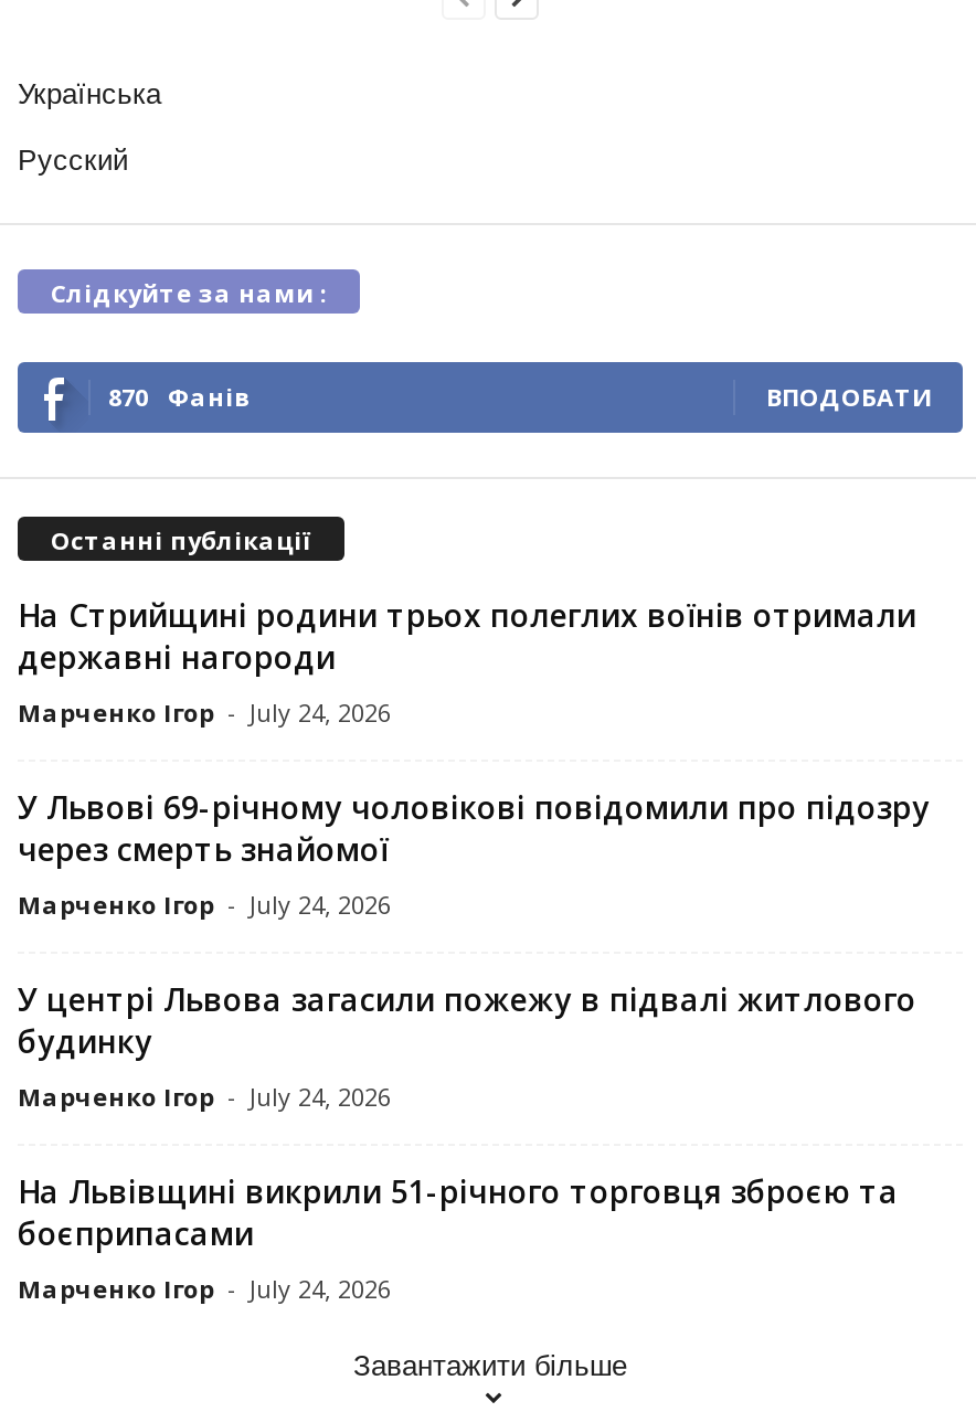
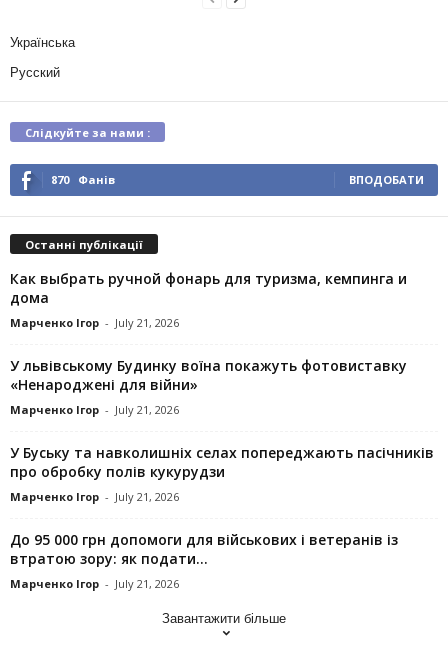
- На Стрийщині родини трьох полеглих воїнів отримали
- державні нагороди
- Марченко Ігор - July 24, 2026
+ Как выбрать ручной фонарь для туризма, кемпинга и
+ дома
+ Марченко Ігор - July 21, 2026

- У Львові 69-річному чоловікові повідомили про підозру
- через смерть знайомої
- Марченко Ігор - July 24, 2026
+ У львівському Будинку воїна покажуть фотовиставку
+ «Ненароджені для війни»
+ Марченко Ігор - July 21, 2026

- У центрі Львова загасили пожежу в підвалі житлового
- будинку
- Марченко Ігор - July 24, 2026
+ У Буську та навколишніх селах попереджають пасічників
+ про обробку полів кукурудзи
+ Марченко Ігор - July 21, 2026

- На Львівщині викрили 51-річного торговця зброєю та
- боєприпасами
- Марченко Ігор - July 24, 2026
+ До 95 000 грн допомоги для військових і ветеранів із
+ втратою зору: як подати...
+ Марченко Ігор - July 21, 2026
